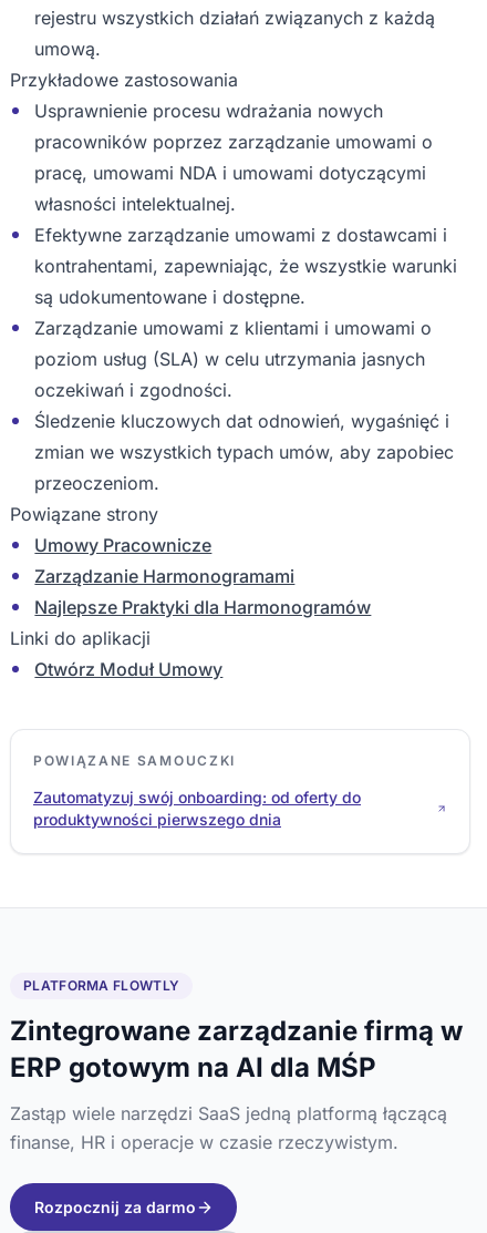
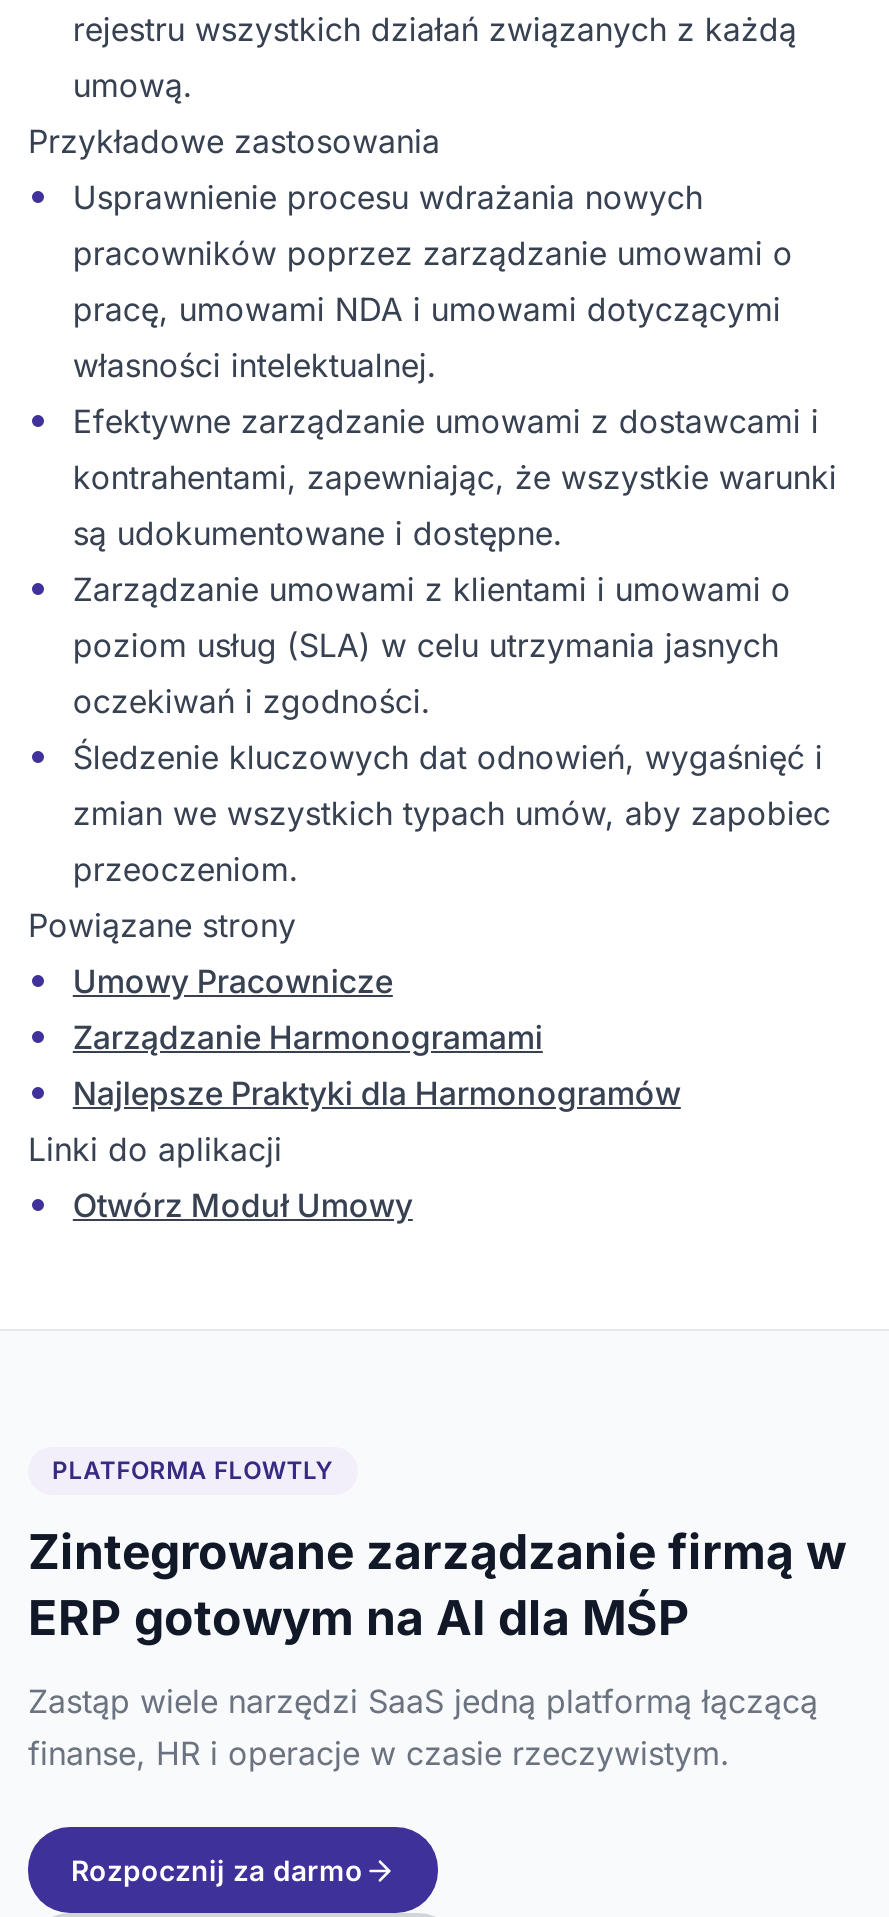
- POWIĄZANE SAMOUCZKI
- Zautomatyzuj swój onboarding: od oferty do
- produktywności pierwszego dnia
